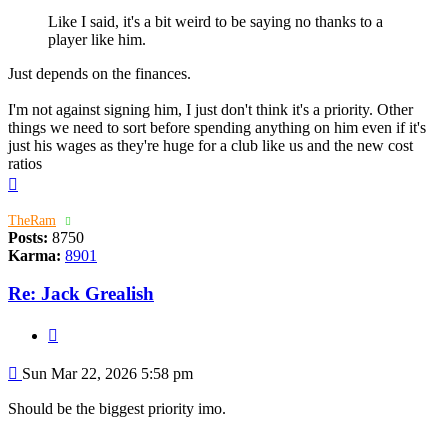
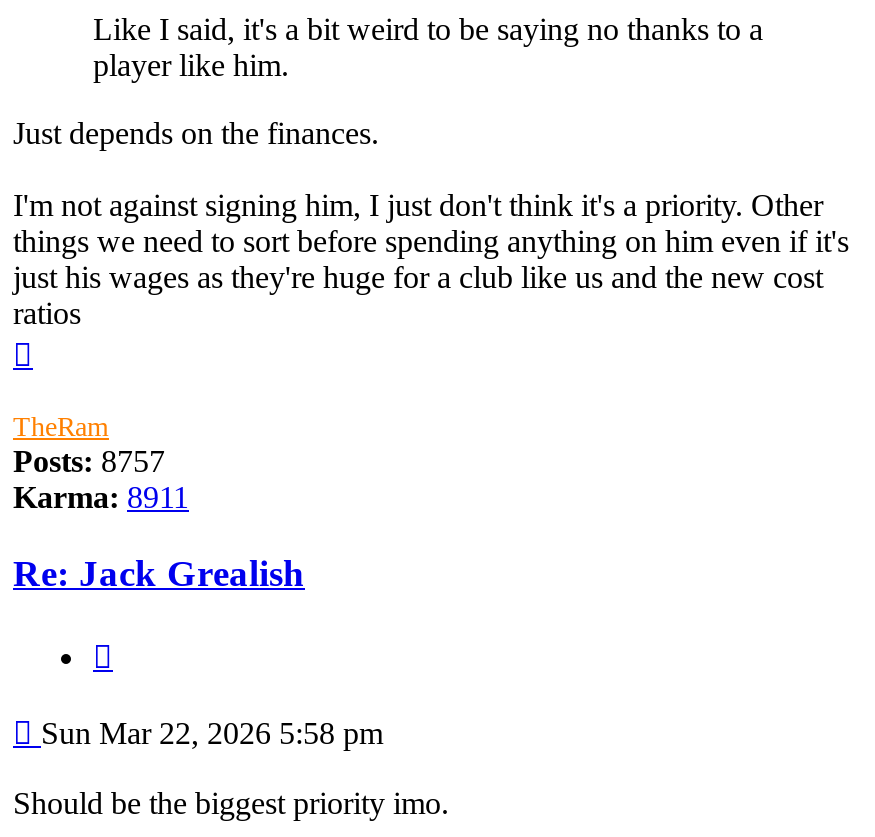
- Posts: 8750
+ Posts: 8757

- Karma: 8901
+ Karma: 8911
